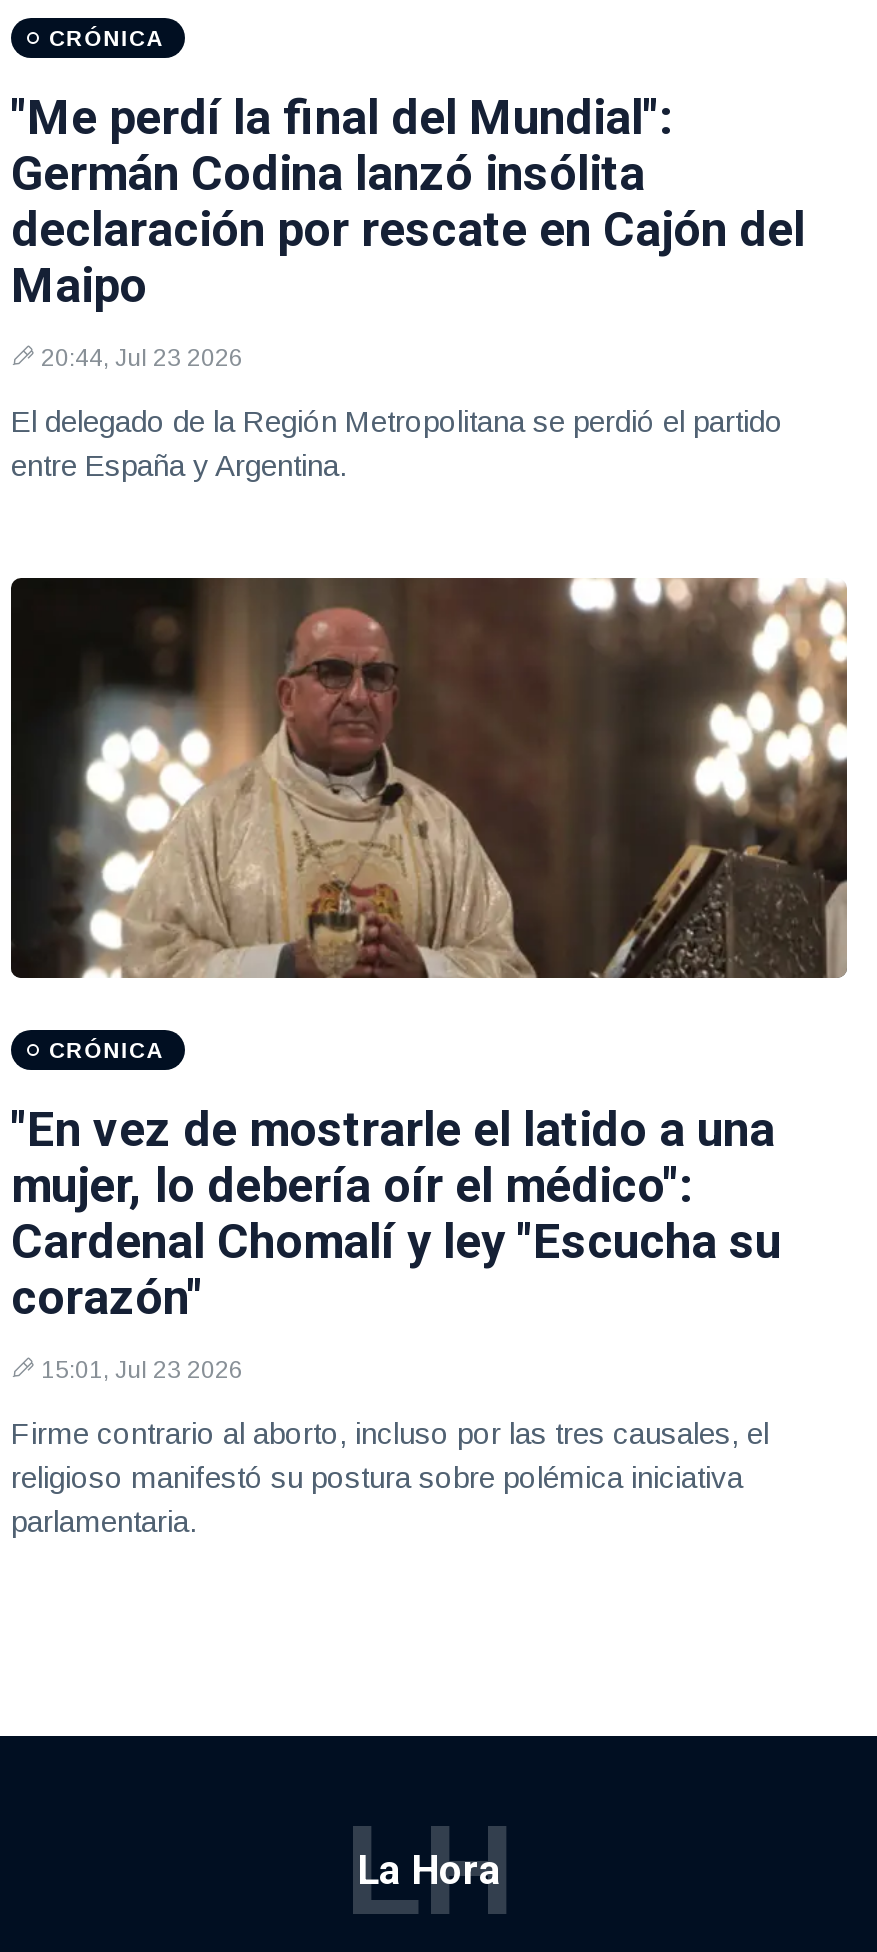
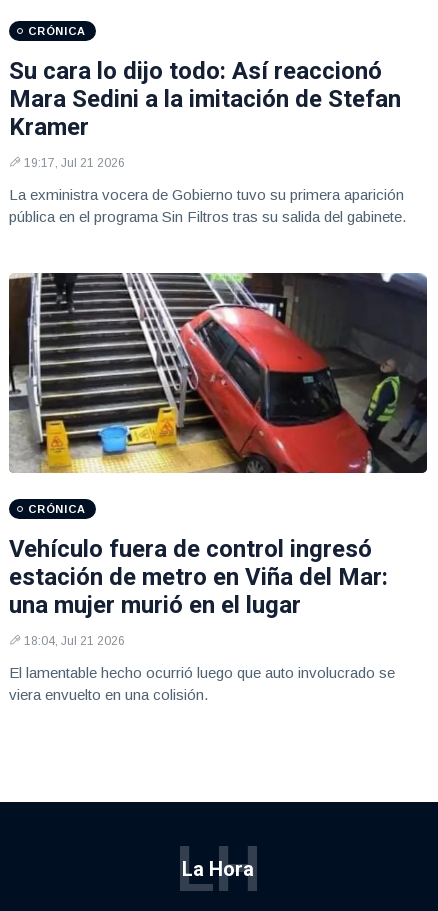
- "Me perdí la final del Mundial":
- Germán Codina lanzó insólita
- declaración por rescate en Cajón del
- Maipo
+ Su cara lo dijo todo: Así reaccionó
+ Mara Sedini a la imitación de Stefan
+ Kramer

- 20:44, Jul 23 2026
+ 19:17, Jul 21 2026

- El delegado de la Región Metropolitana se perdió el partido
- entre España y Argentina.
+ La exministra vocera de Gobierno tuvo su primera aparición
+ pública en el programa Sin Filtros tras su salida del gabinete.

- [image]
+ [image]

- "En vez de mostrarle el latido a una
- mujer, lo debería oír el médico":
- Cardenal Chomalí y ley "Escucha su
- corazón"
+ Vehículo fuera de control ingresó
+ estación de metro en Viña del Mar:
+ una mujer murió en el lugar

- 15:01, Jul 23 2026
+ 18:04, Jul 21 2026

- Firme contrario al aborto, incluso por las tres causales, el
- religioso manifestó su postura sobre polémica iniciativa
- parlamentaria.
+ El lamentable hecho ocurrió luego que auto involucrado se
+ viera envuelto en una colisión.
